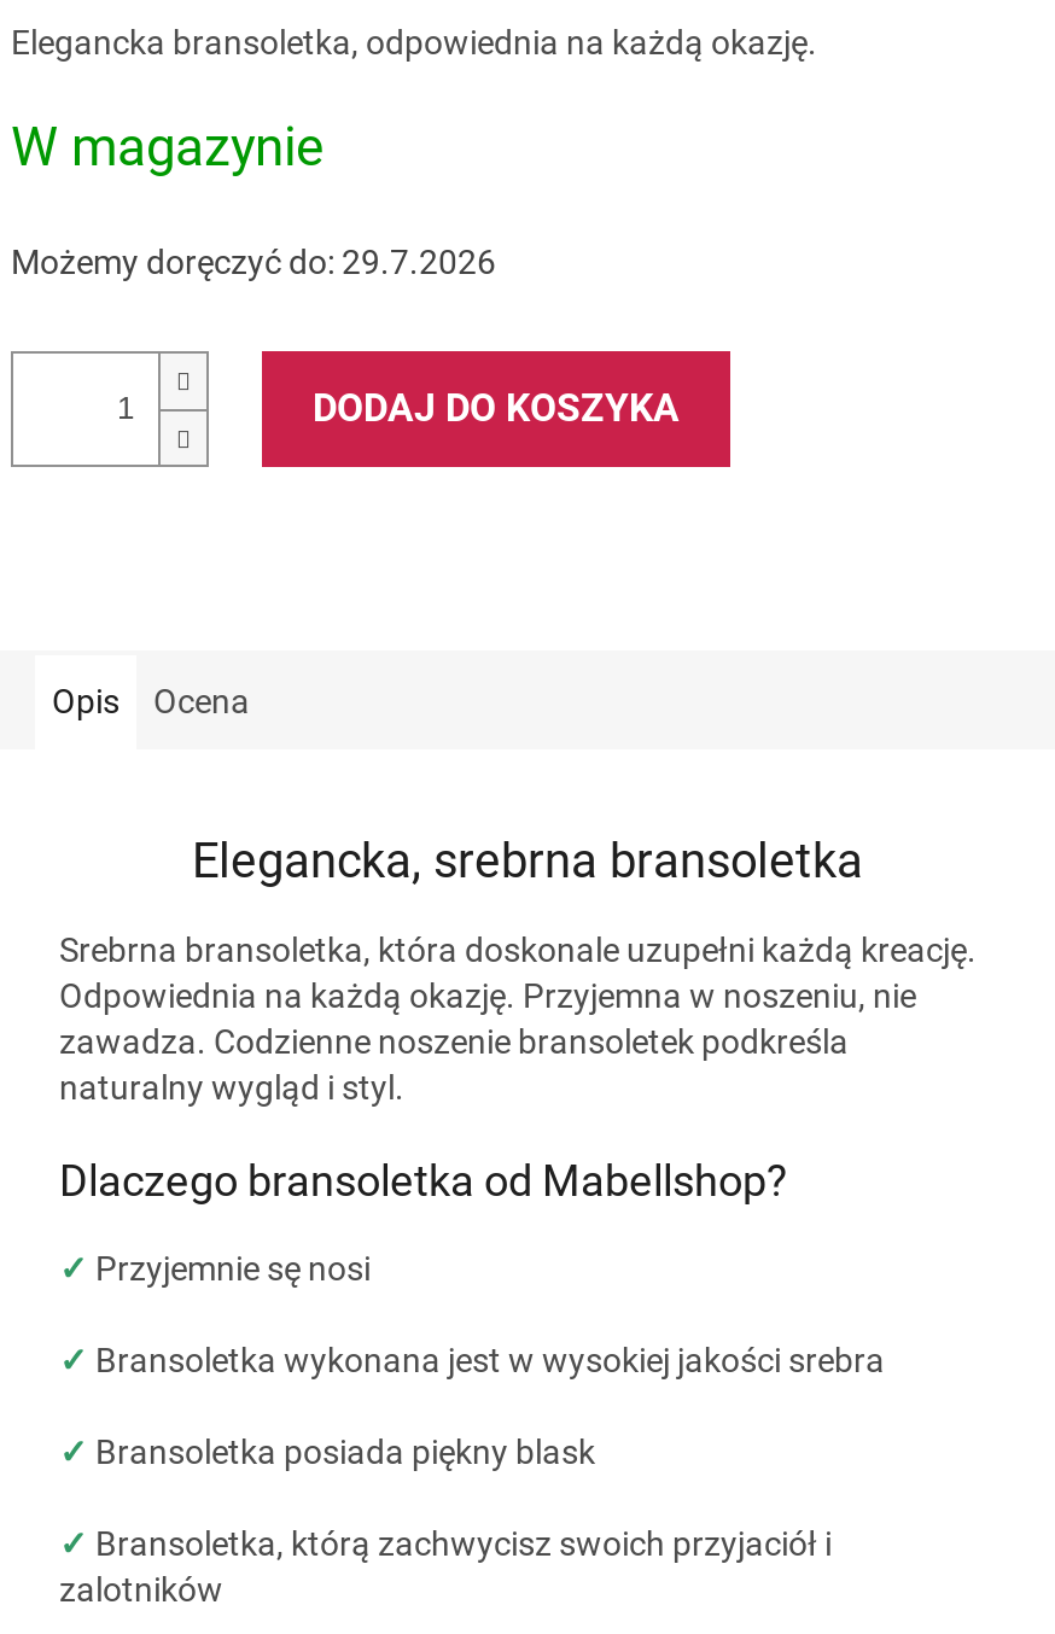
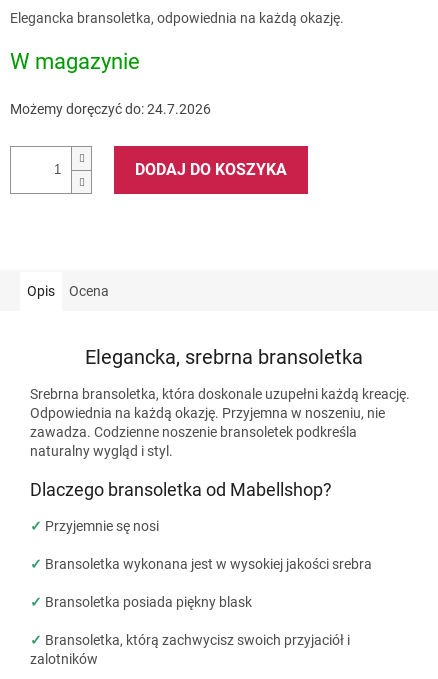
- Możemy doręczyć do: 29.7.2026
+ Możemy doręczyć do: 24.7.2026
